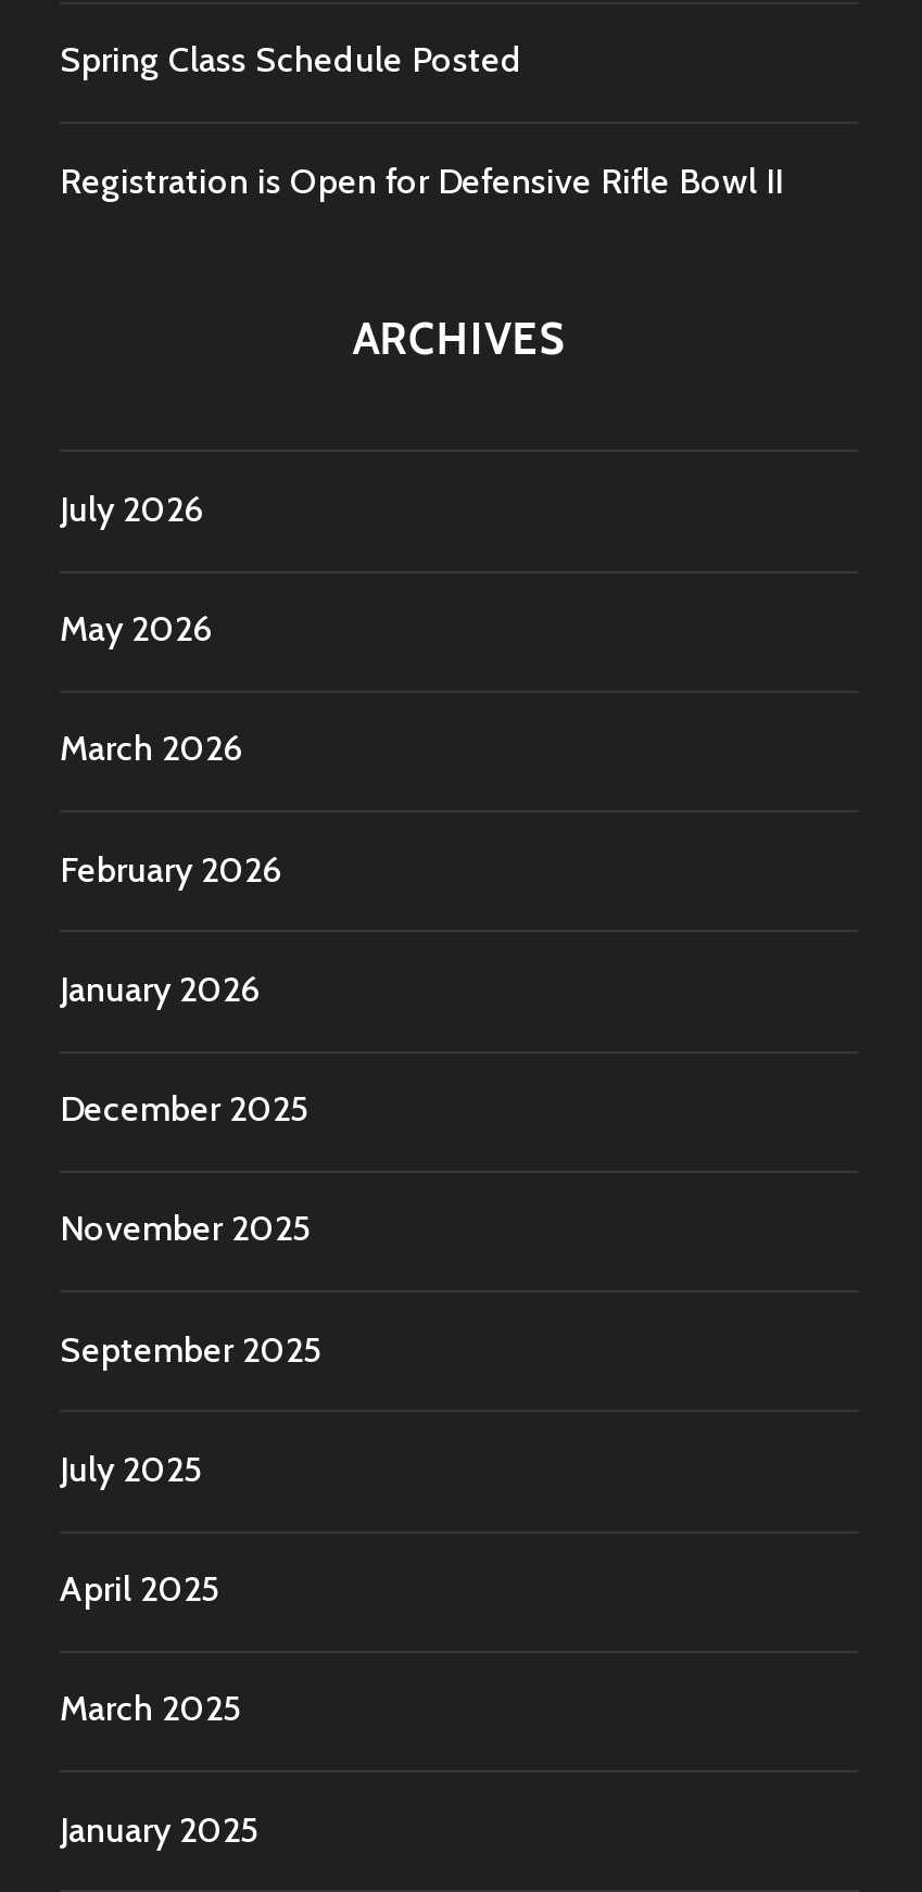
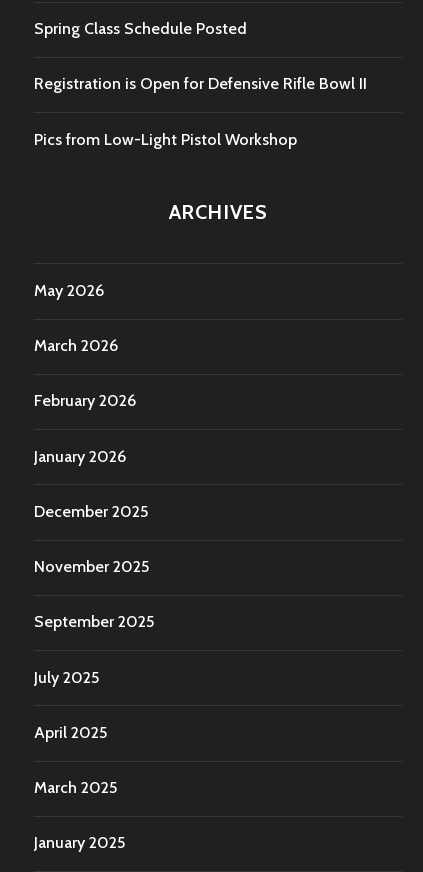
+ Pics from Low-Light Pistol Workshop

moved down: ARCHIVES

- July 2026
